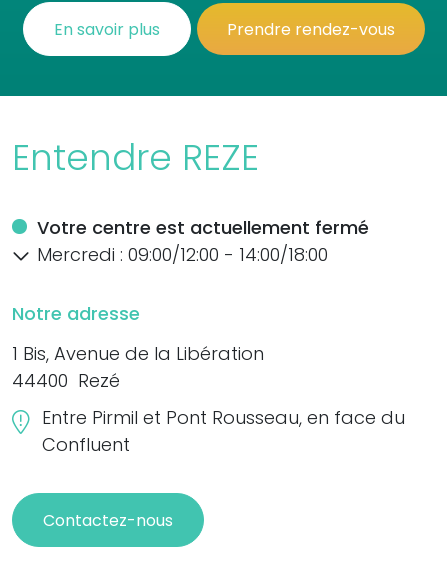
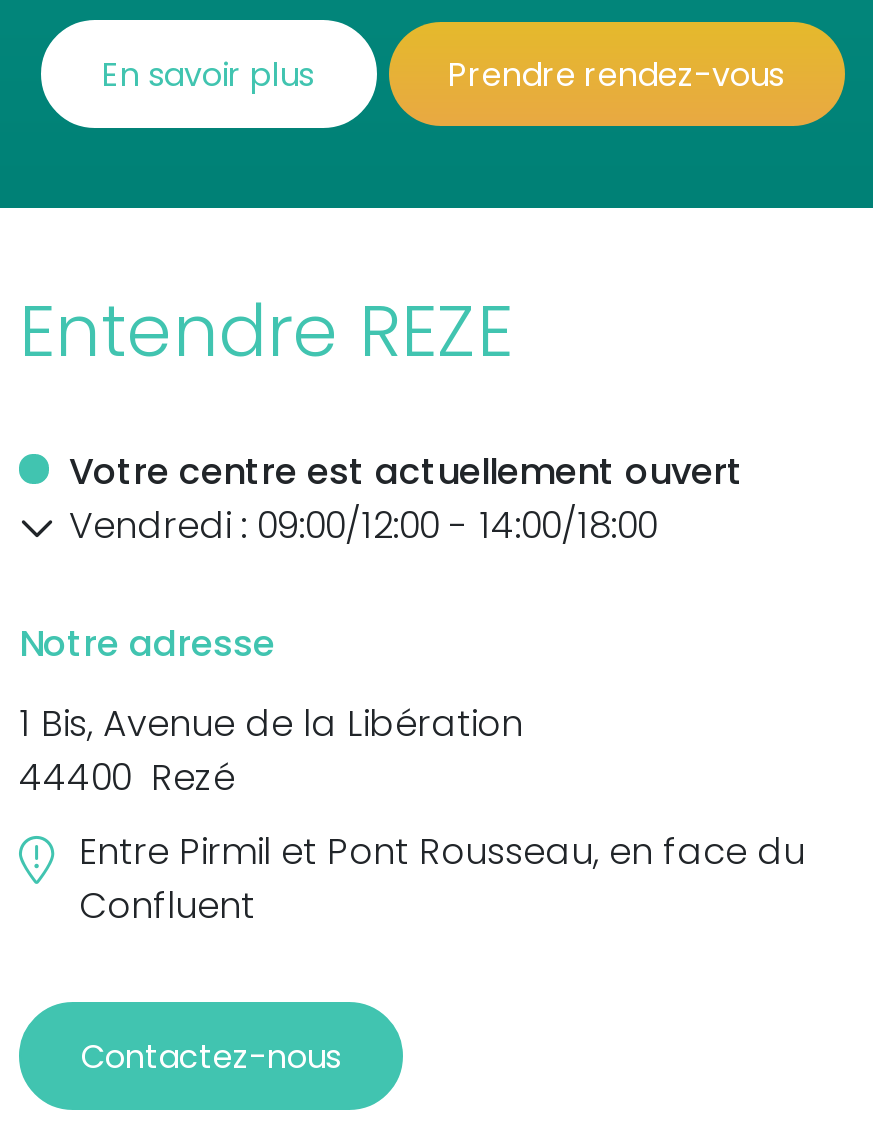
- Votre centre est actuellement fermé
- Mercredi : 09:00/12:00 - 14:00/18:00
+ Votre centre est actuellement ouvert
+ Vendredi : 09:00/12:00 - 14:00/18:00
